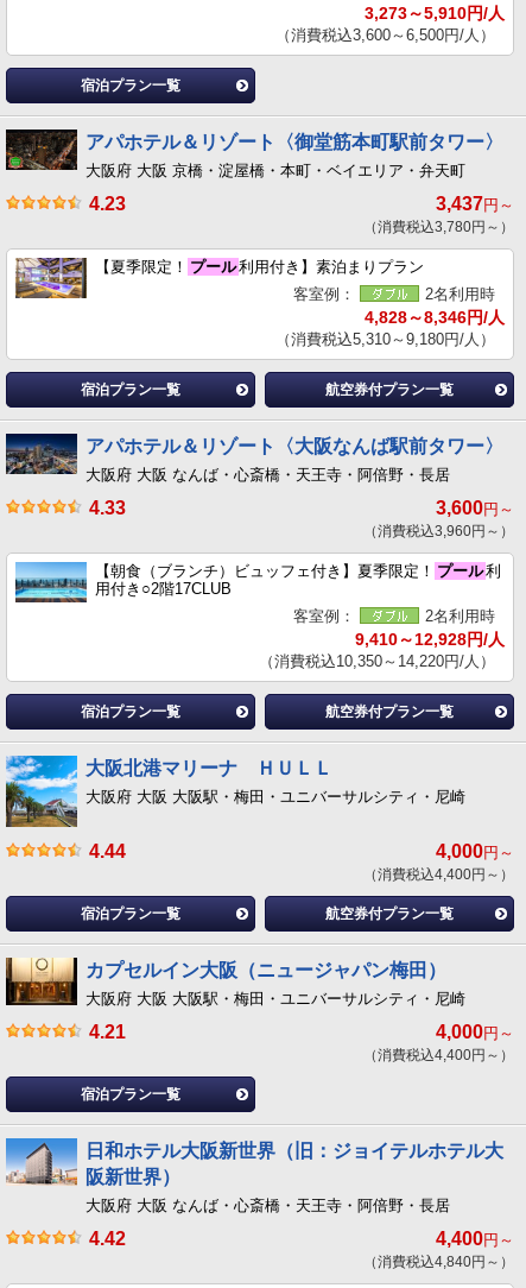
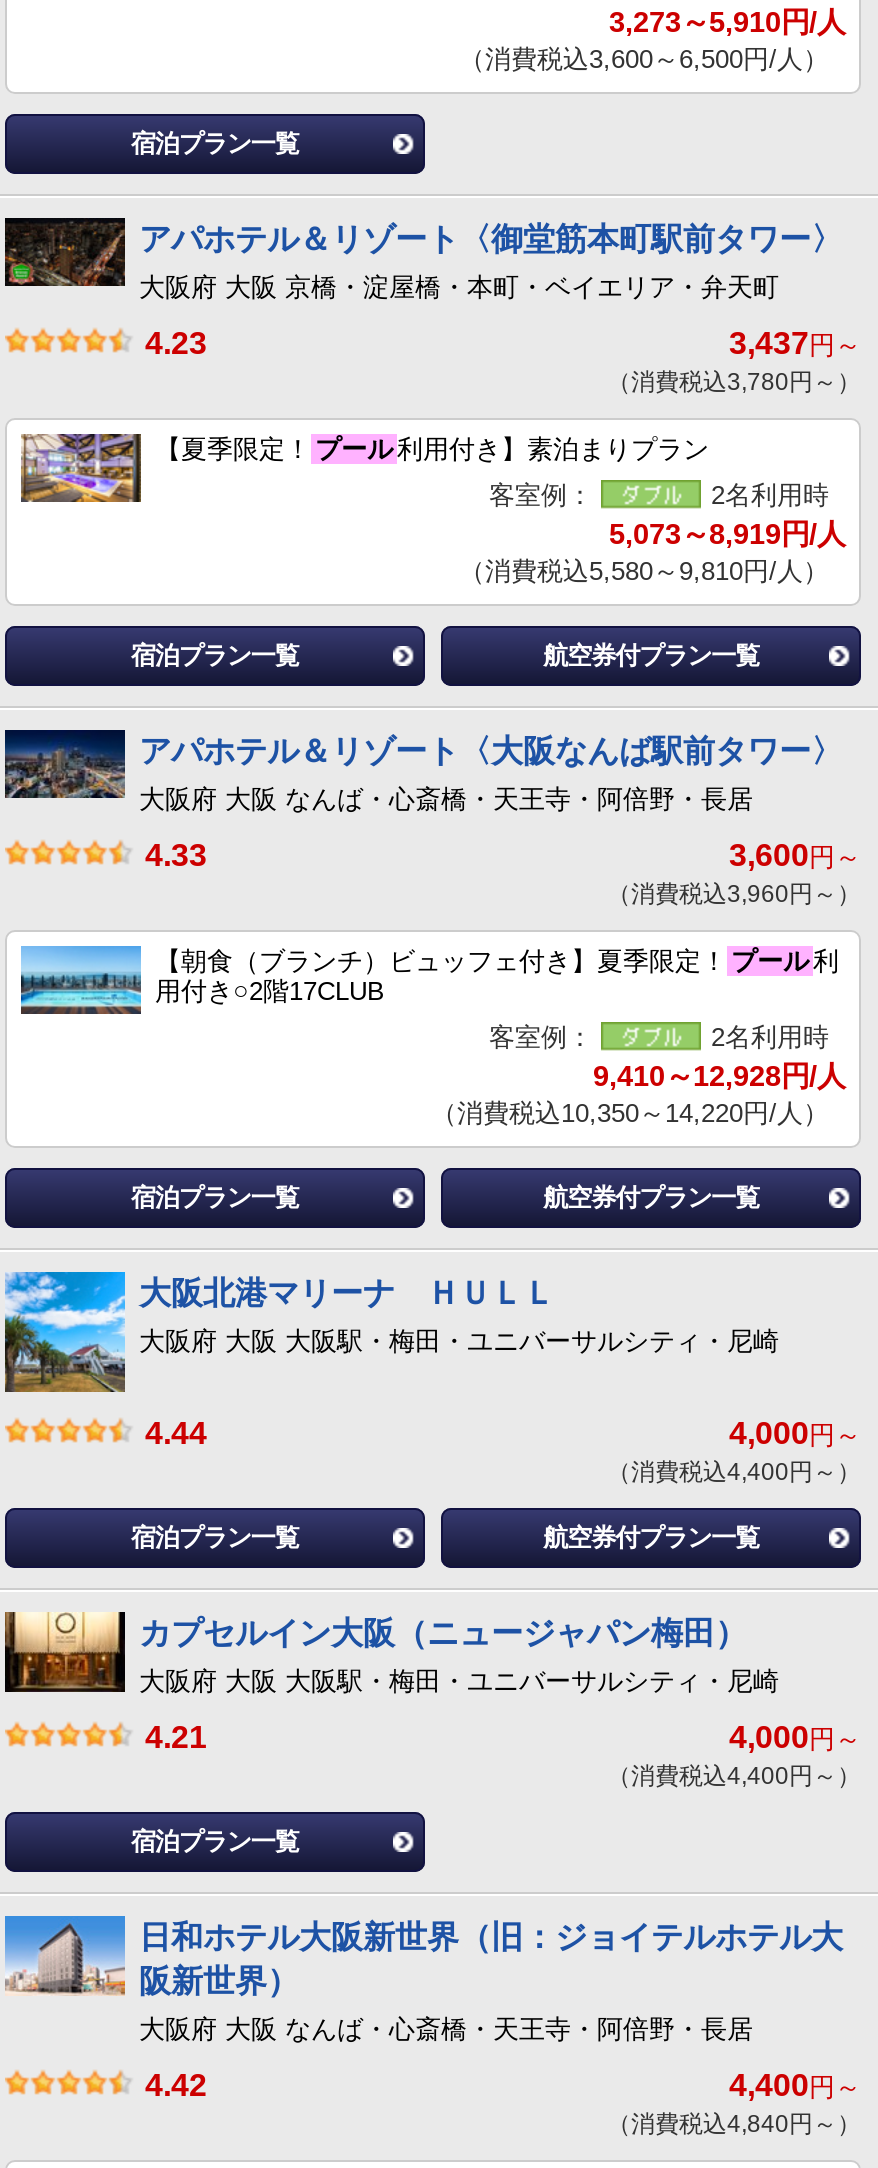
- 4,828～8,346円/人
+ 5,073～8,919円/人

- （消費税込5,310～9,180円/人）
+ （消費税込5,580～9,810円/人）
